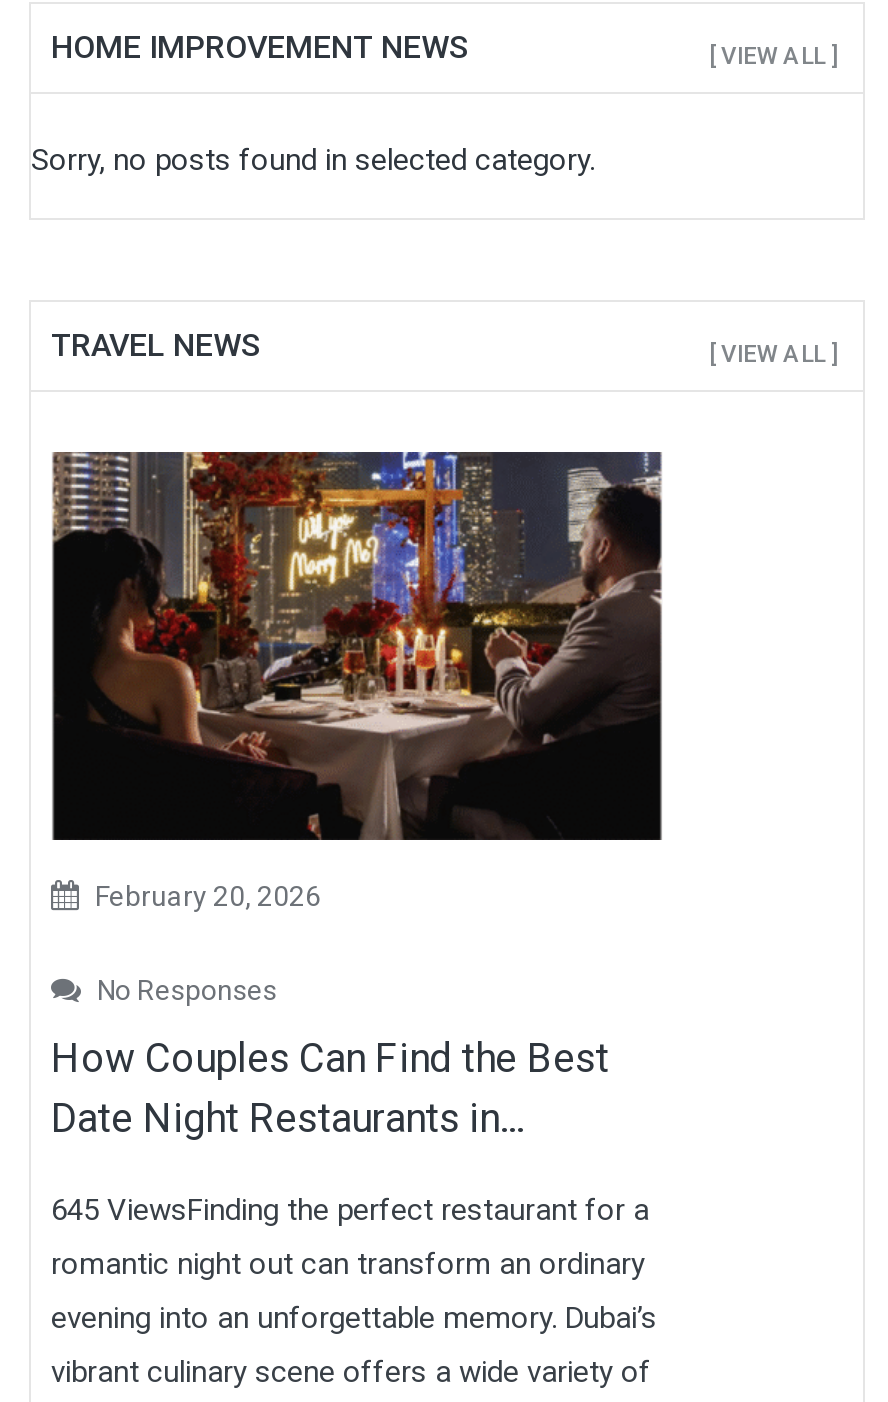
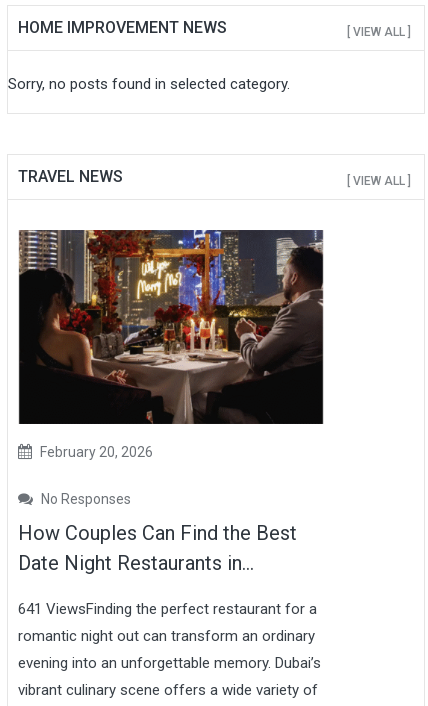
- 645 ViewsFinding the perfect restaurant for a
+ 641 ViewsFinding the perfect restaurant for a
